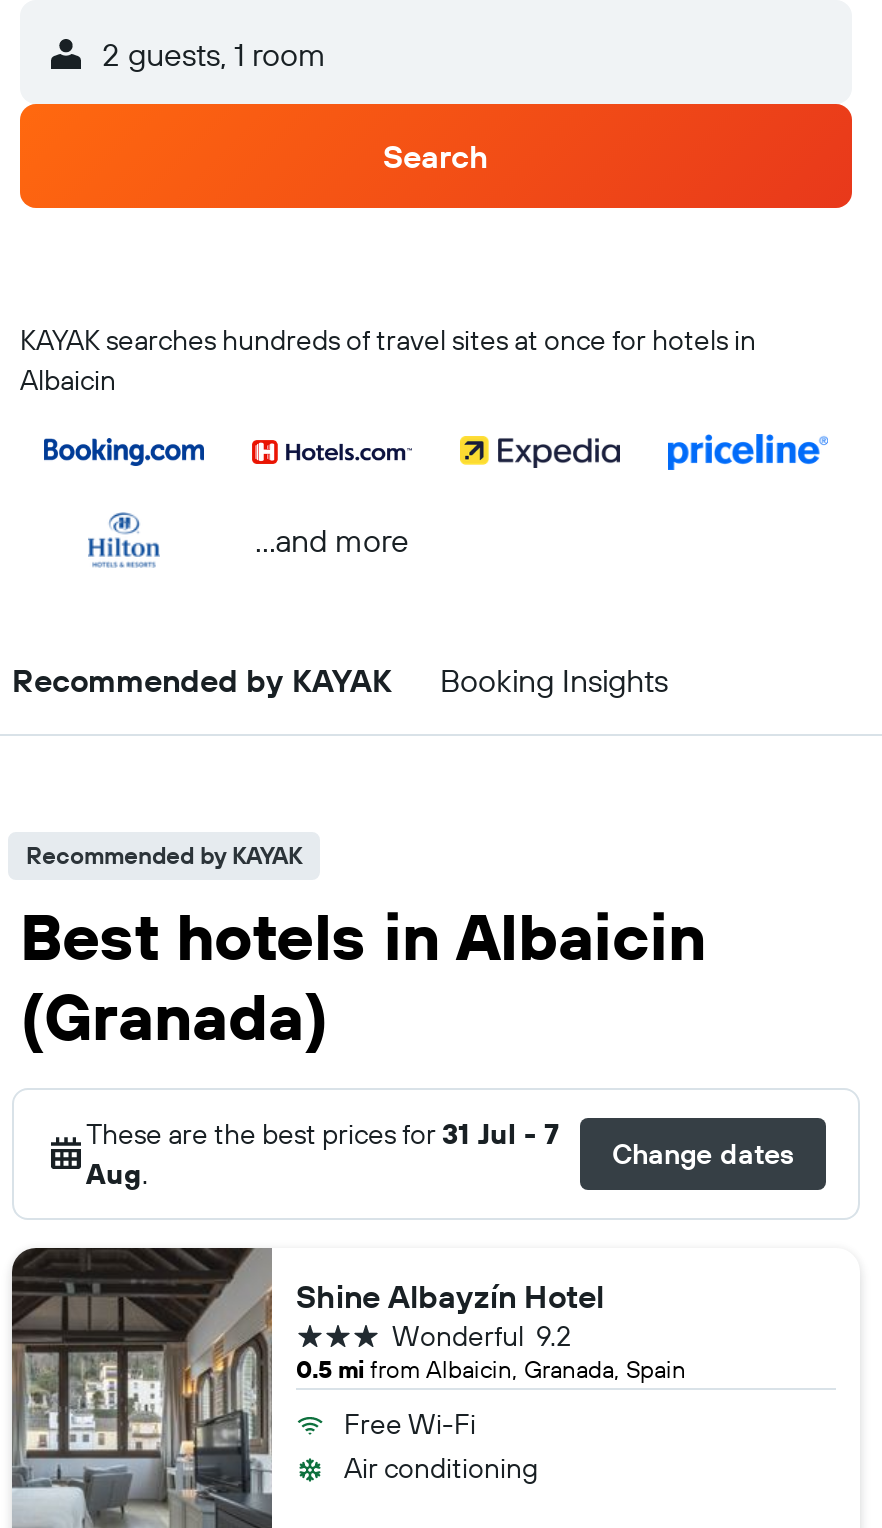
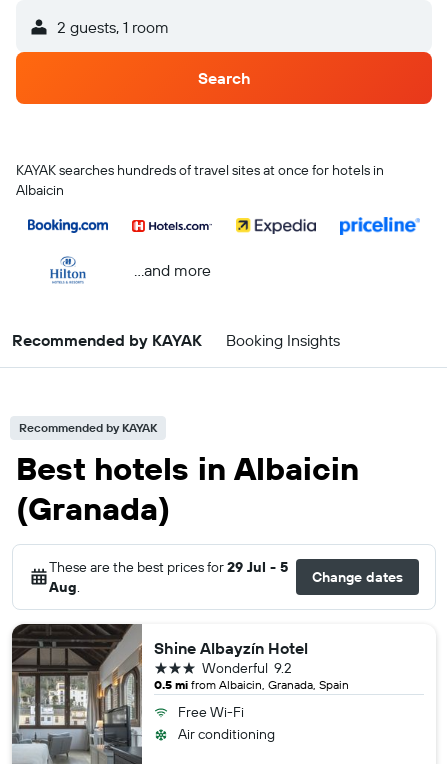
- These are the best prices for 31 Jul - 7
+ These are the best prices for 29 Jul - 5
